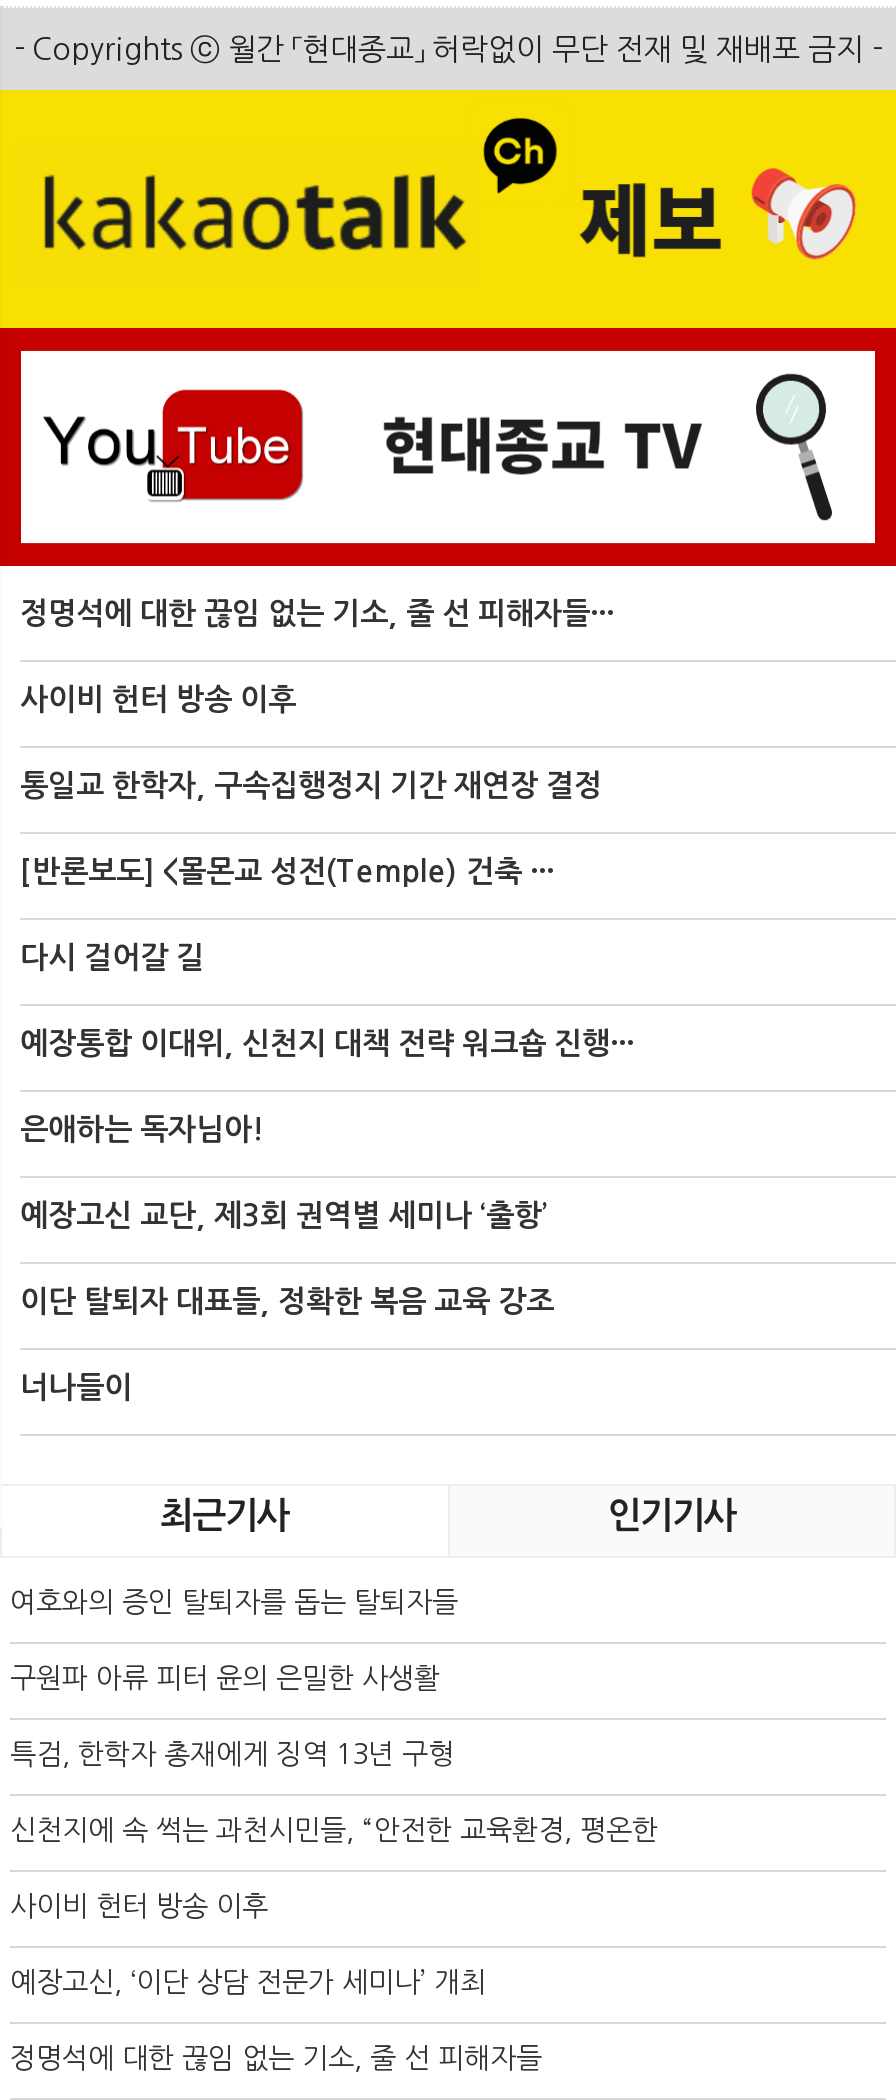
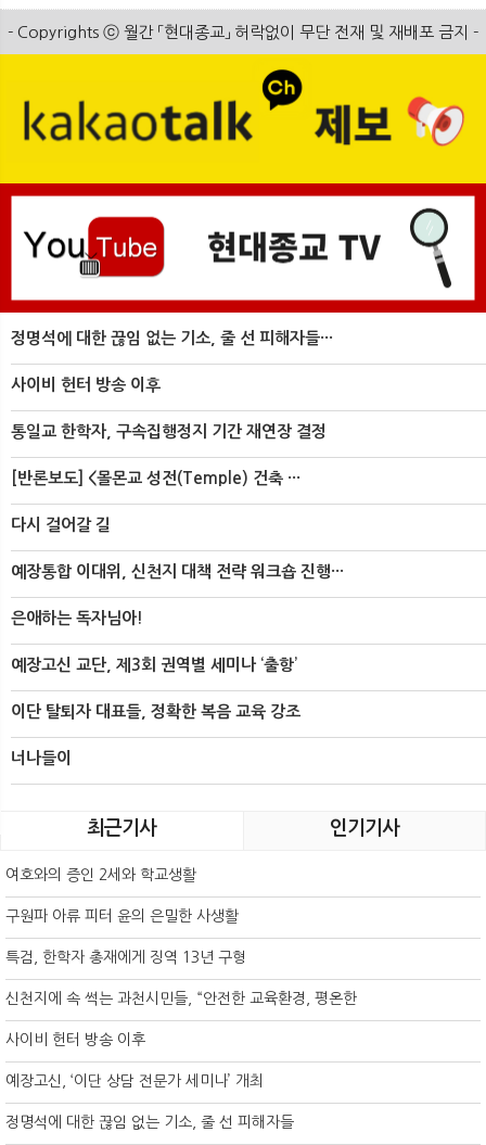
- 여호와의 증인 탈퇴자를 돕는 탈퇴자들
+ 여호와의 증인 2세와 학교생활
